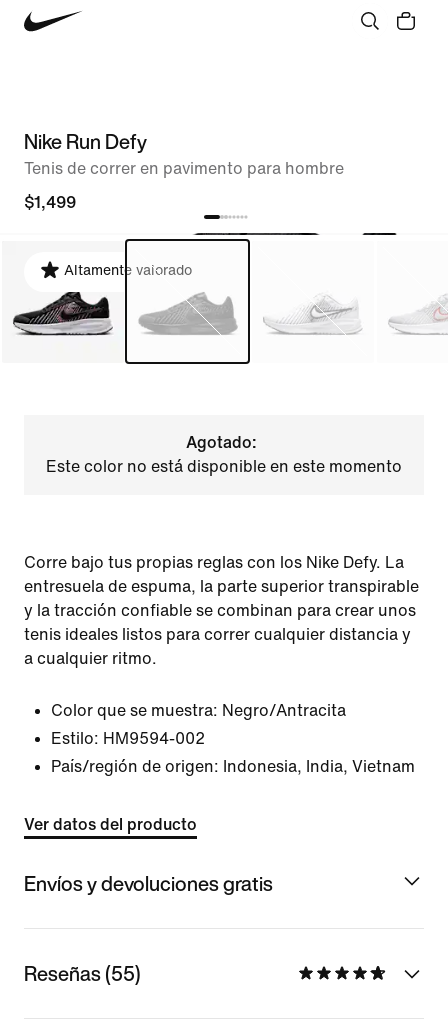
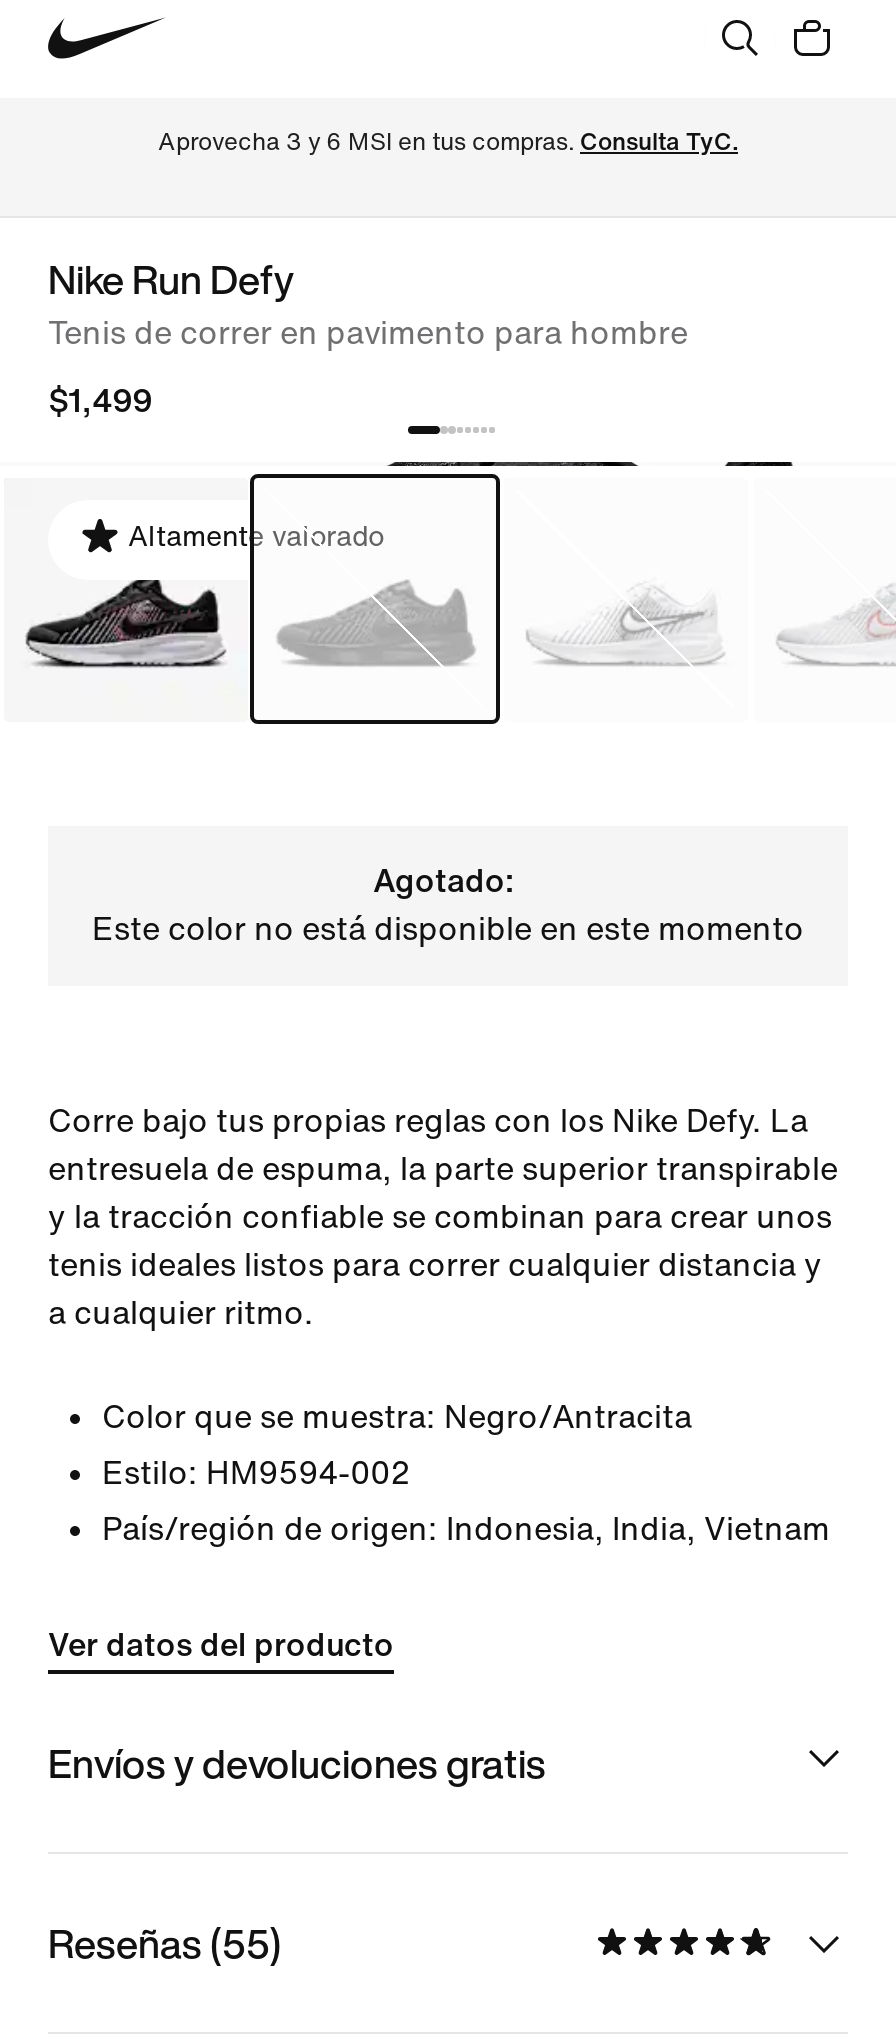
+ Aprovecha 3 y 6 MSI en tus compras. Consulta TyC.
